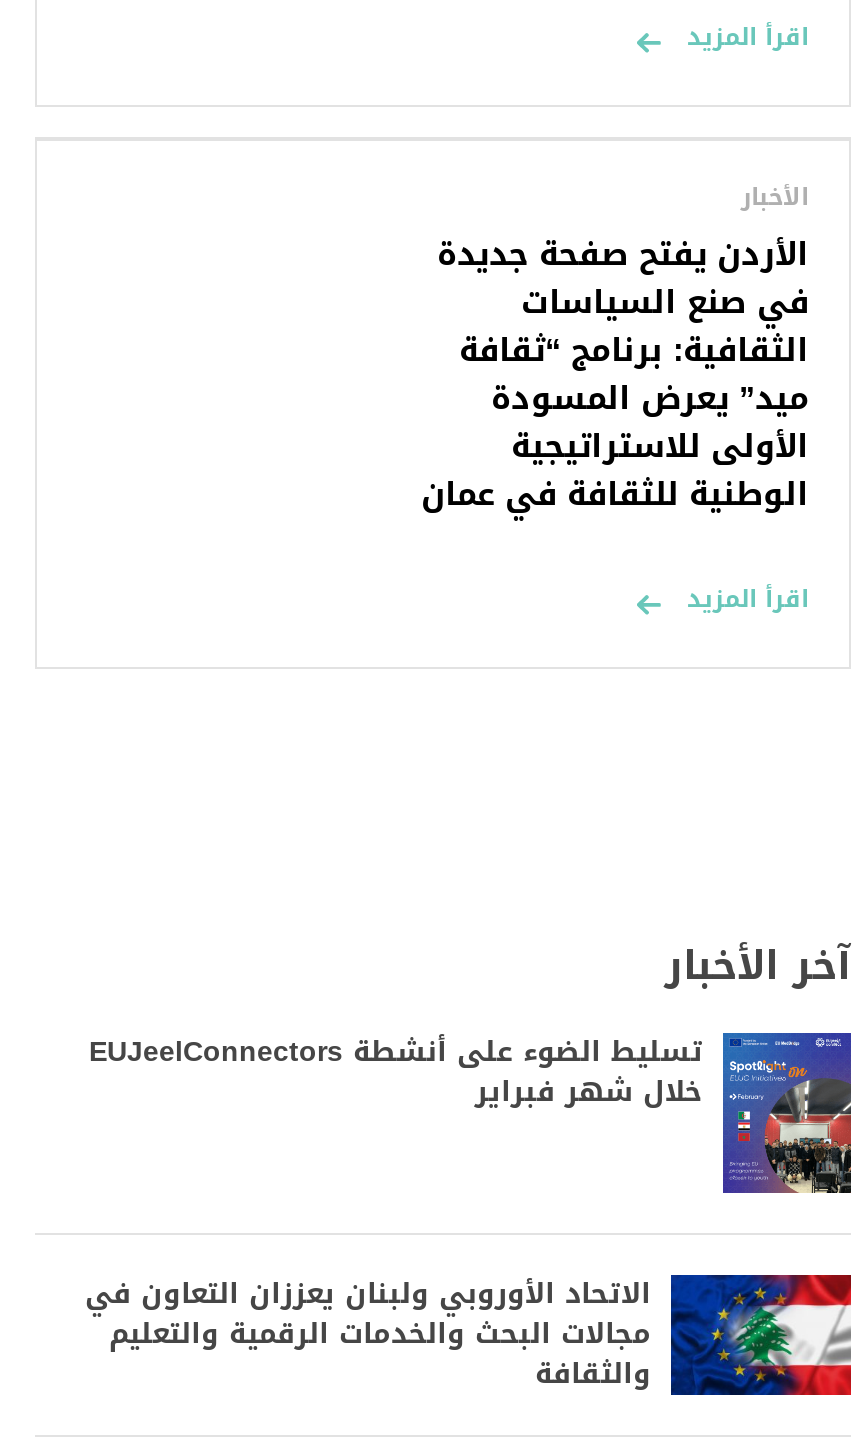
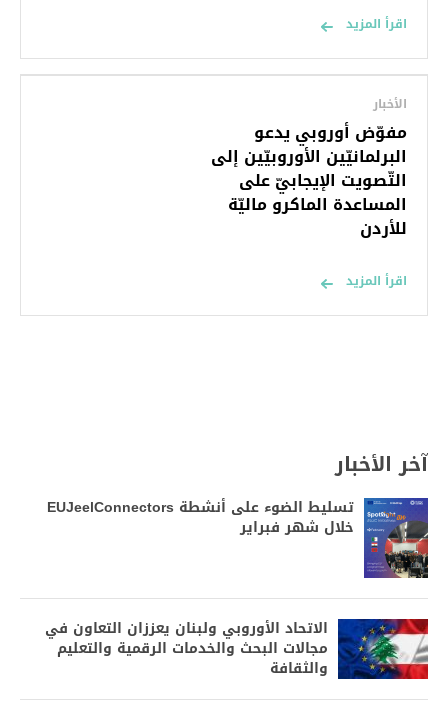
- الأردن يفتح صفحة جديدة
- في صنع السياسات
- الثقافية: برنامج “ثقافة
- ميد” يعرض المسودة
- الأولى للاستراتيجية
- الوطنية للثقافة في عمان
+ مفوّض أوروبي يدعو
+ البرلمانيّين الأوروبيّين إلى
+ التّصويت الإيجابيّ على
+ المساعدة الماكرو ماليّة
+ للأردن
